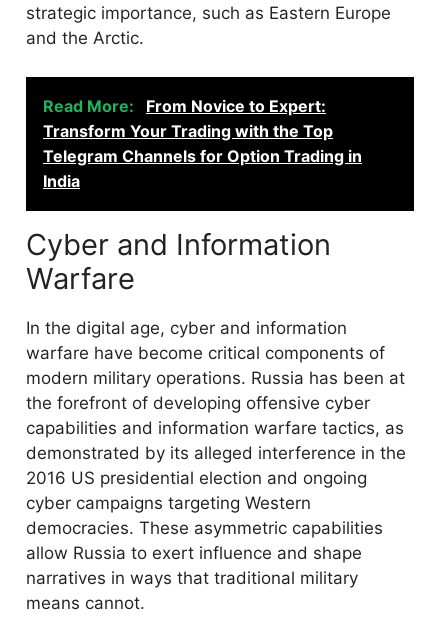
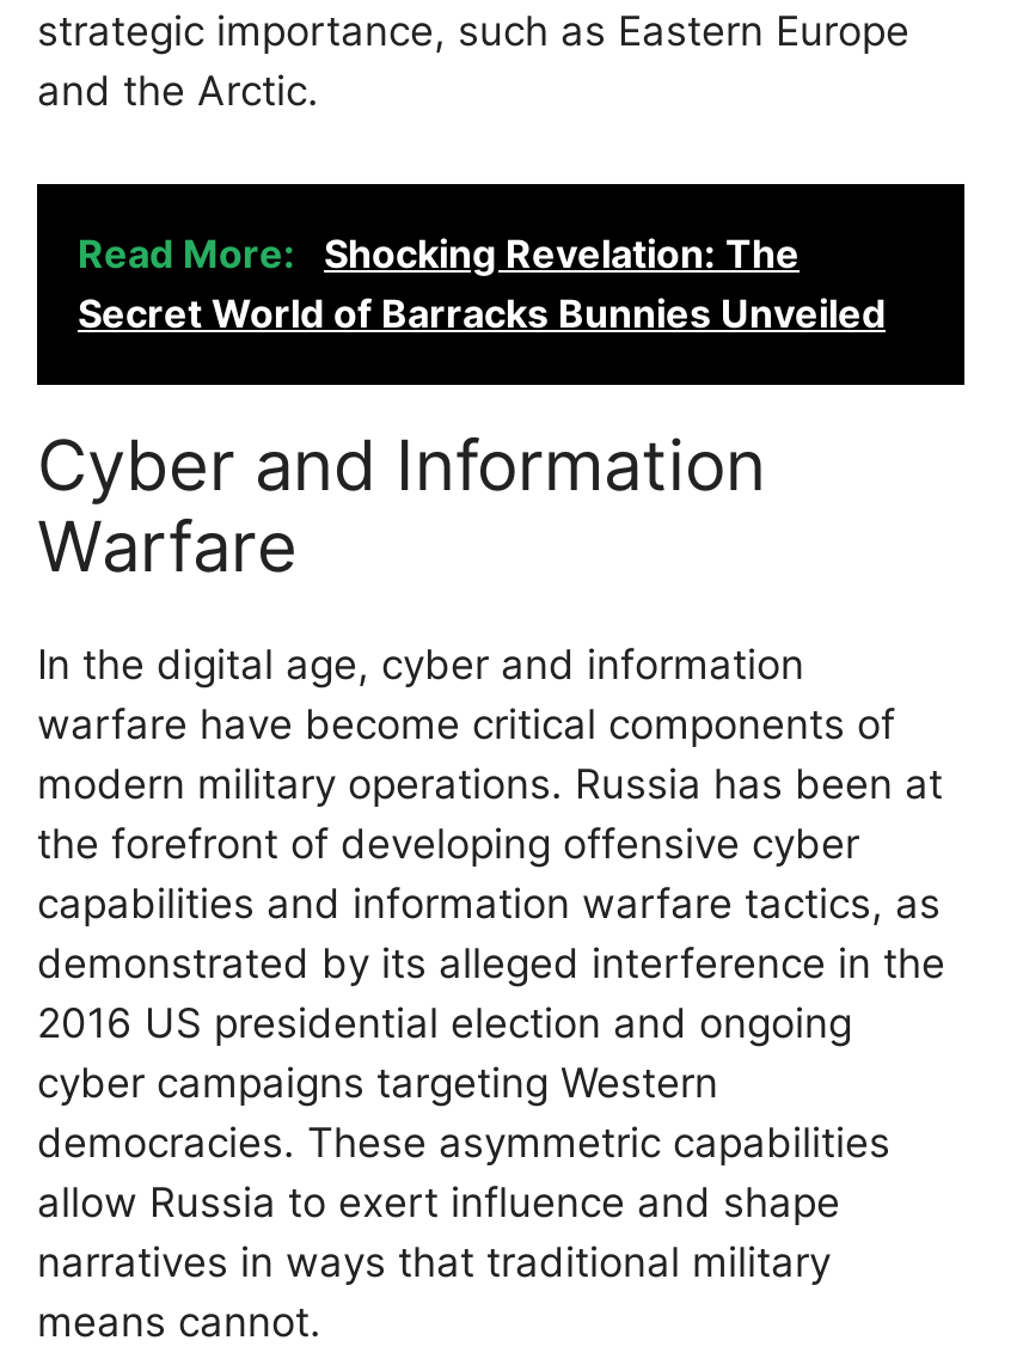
- Read More: From Novice to Expert:
- Transform Your Trading with the Top
- Telegram Channels for Option Trading in
- India
+ Read More: Shocking Revelation: The
+ Secret World of Barracks Bunnies Unveiled
